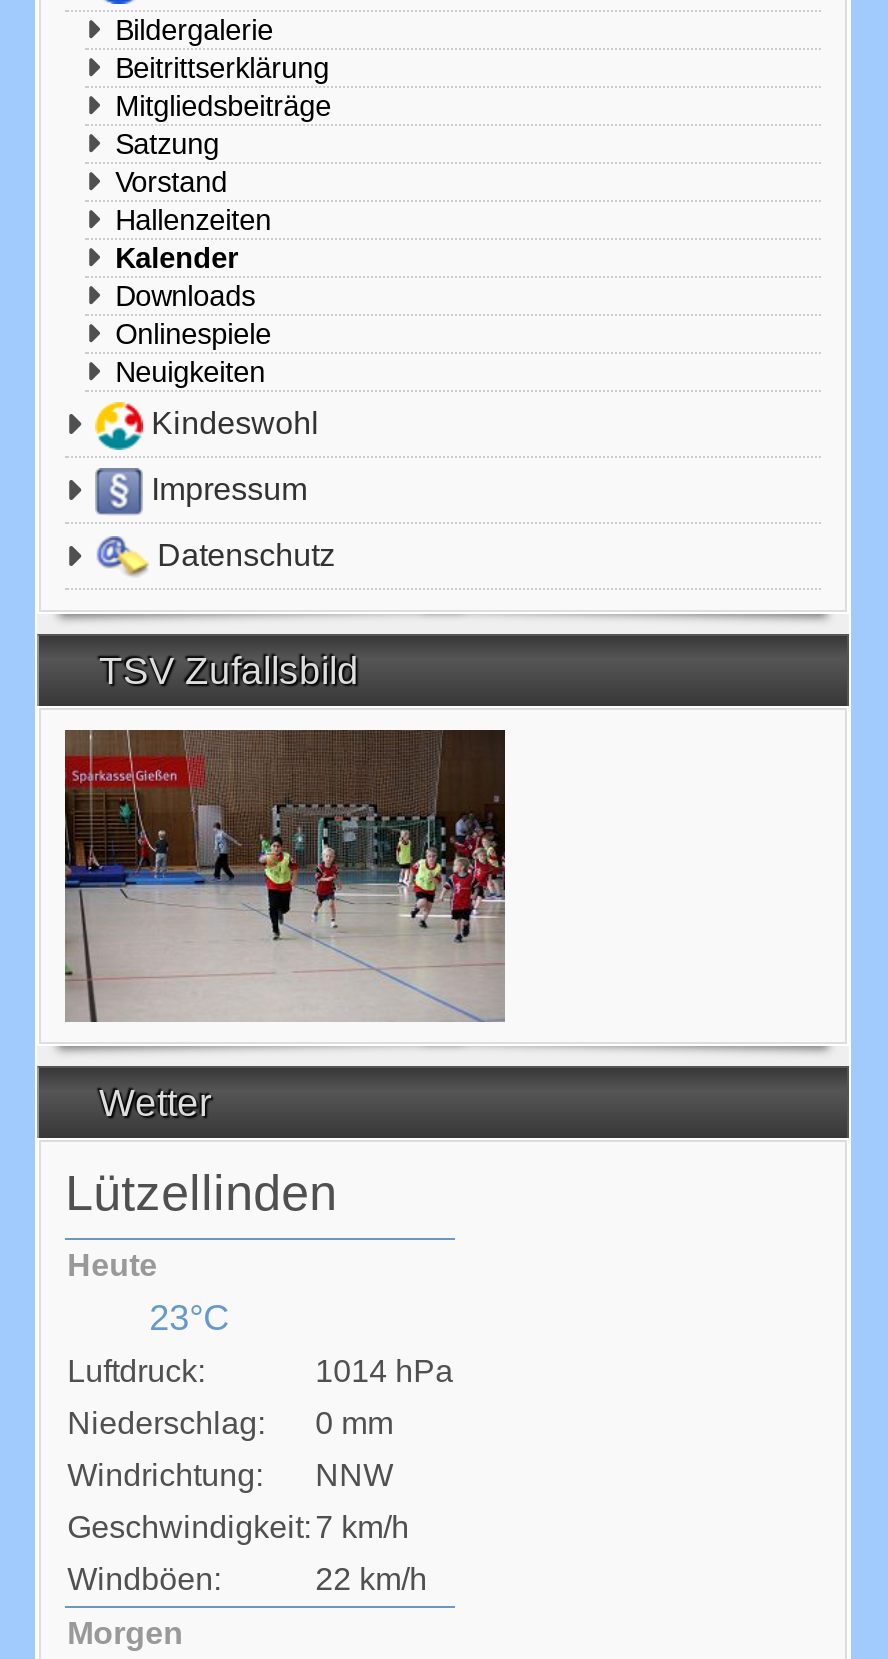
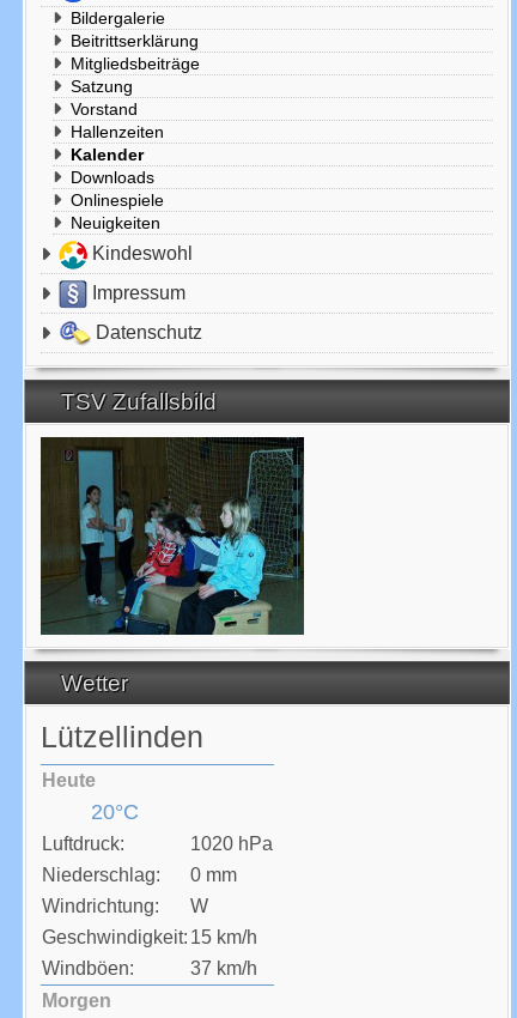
- [image]
+ [image]

- 23°C
+ 20°C

- 1014 hPa
+ 1020 hPa

- NNW
+ W

- Geschwindigkeit: 7 km/h
+ Geschwindigkeit: 15 km/h

- 22 km/h
+ 37 km/h
